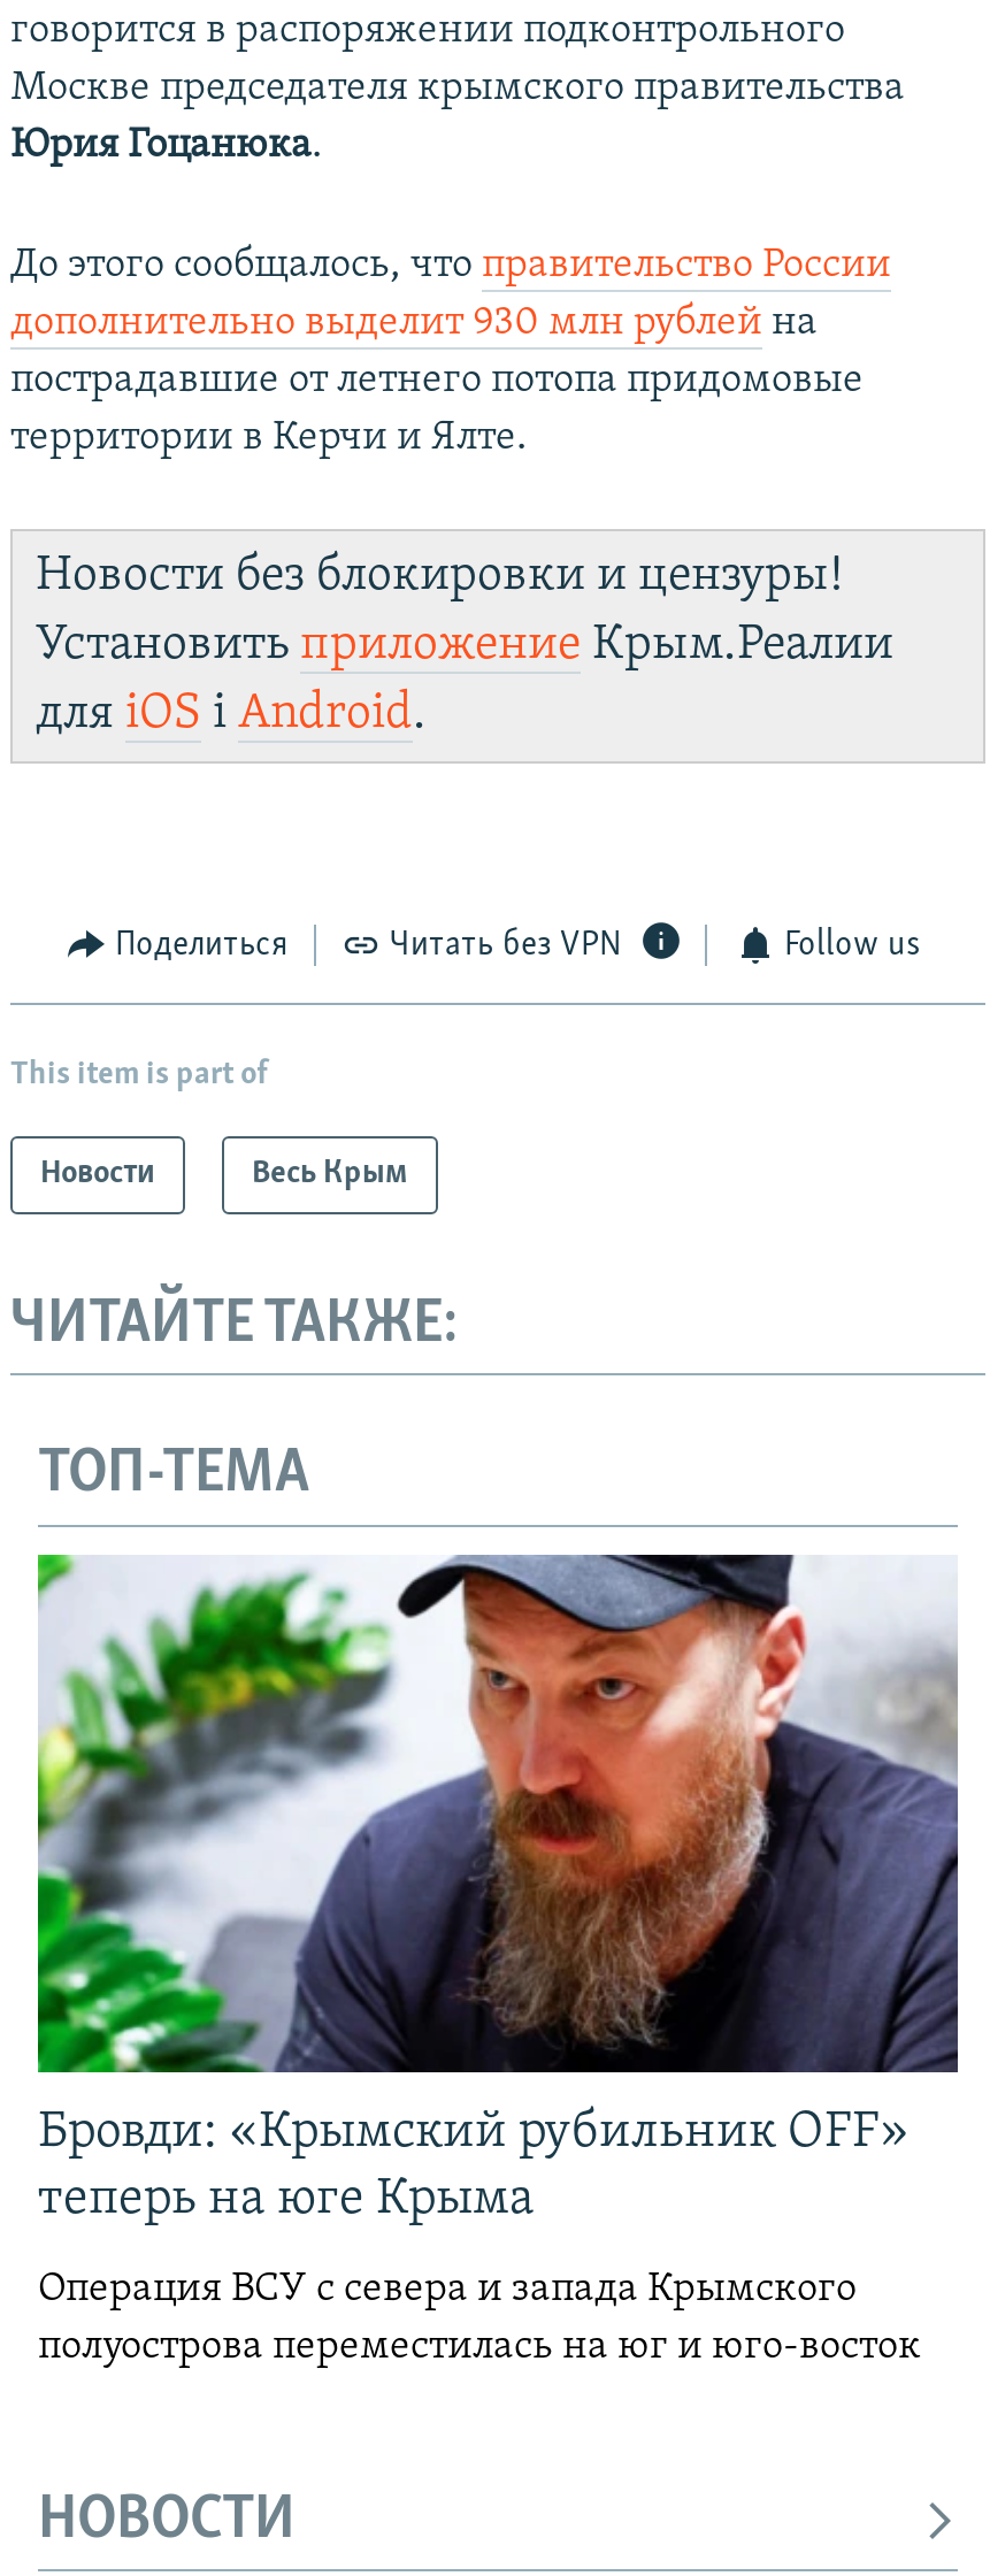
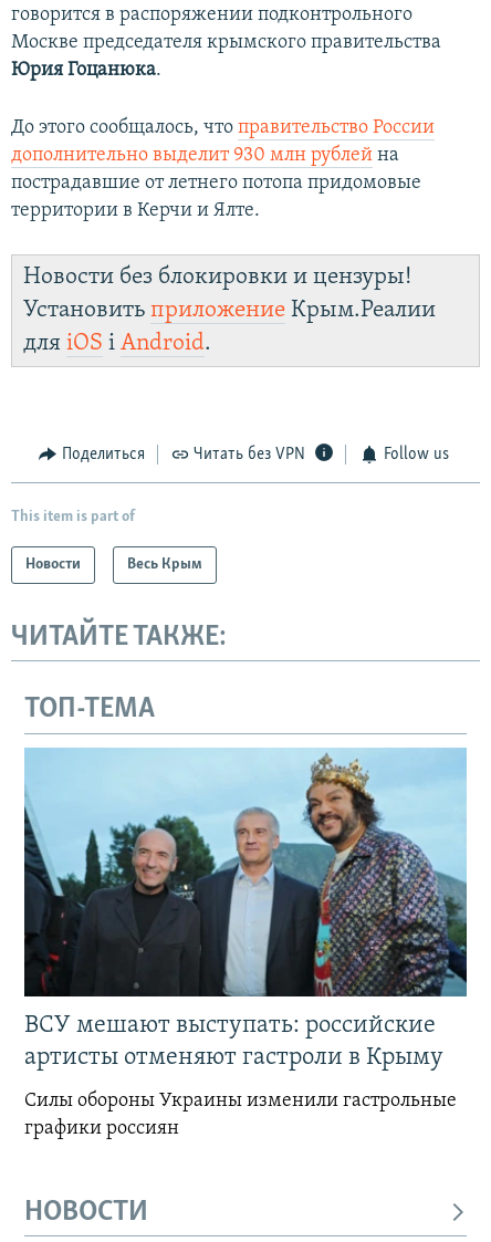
- [image]
- Бровди: «Крымский рубильник OFF»
- теперь на юге Крыма
+ [image]
+ ВСУ мешают выступать: российские
+ артисты отменяют гастроли в Крыму

- Операция ВСУ с севера и запада Крымского
- полуострова переместилась на юг и юго-восток
+ Силы обороны Украины изменили гастрольные
+ графики россиян
